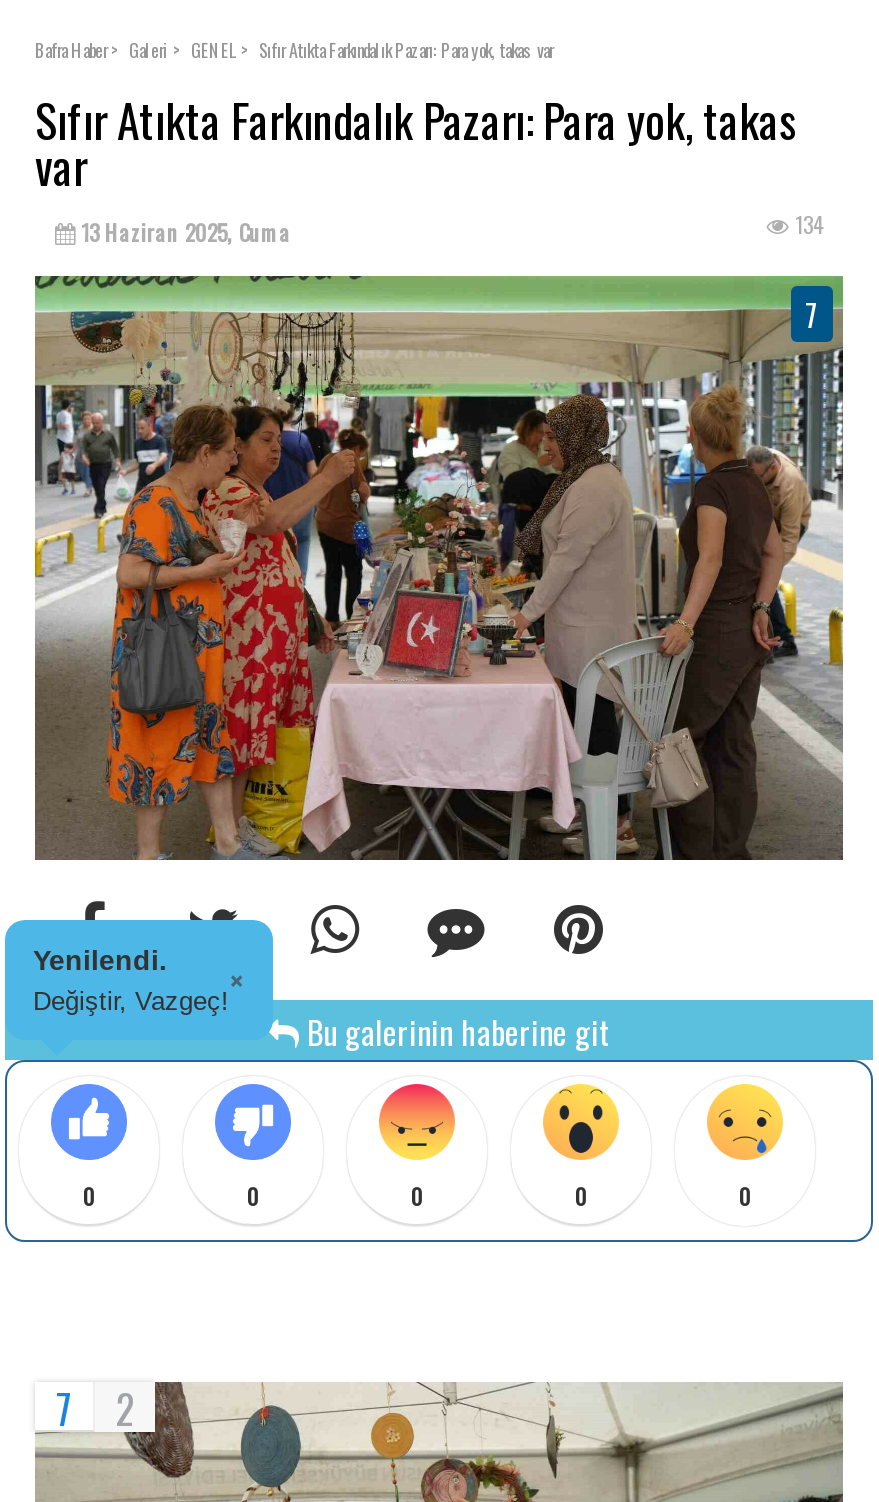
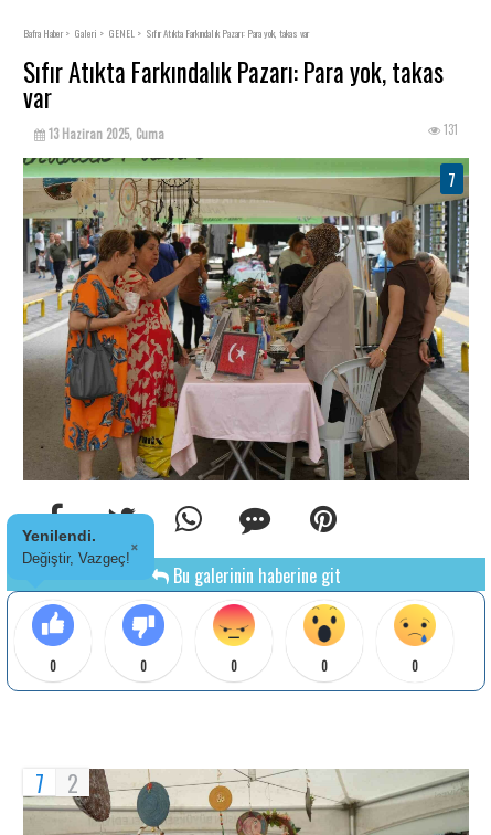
- 134
+ 131
